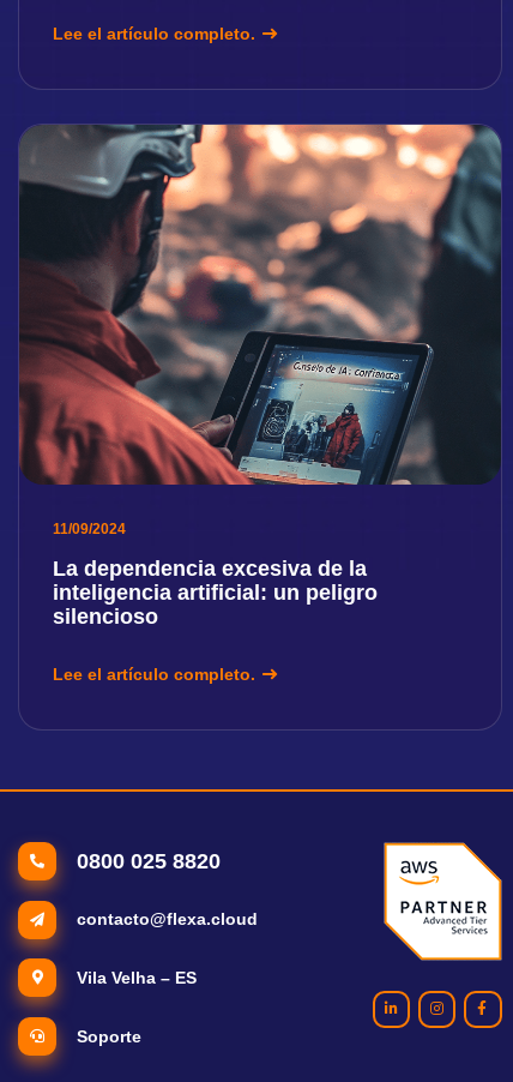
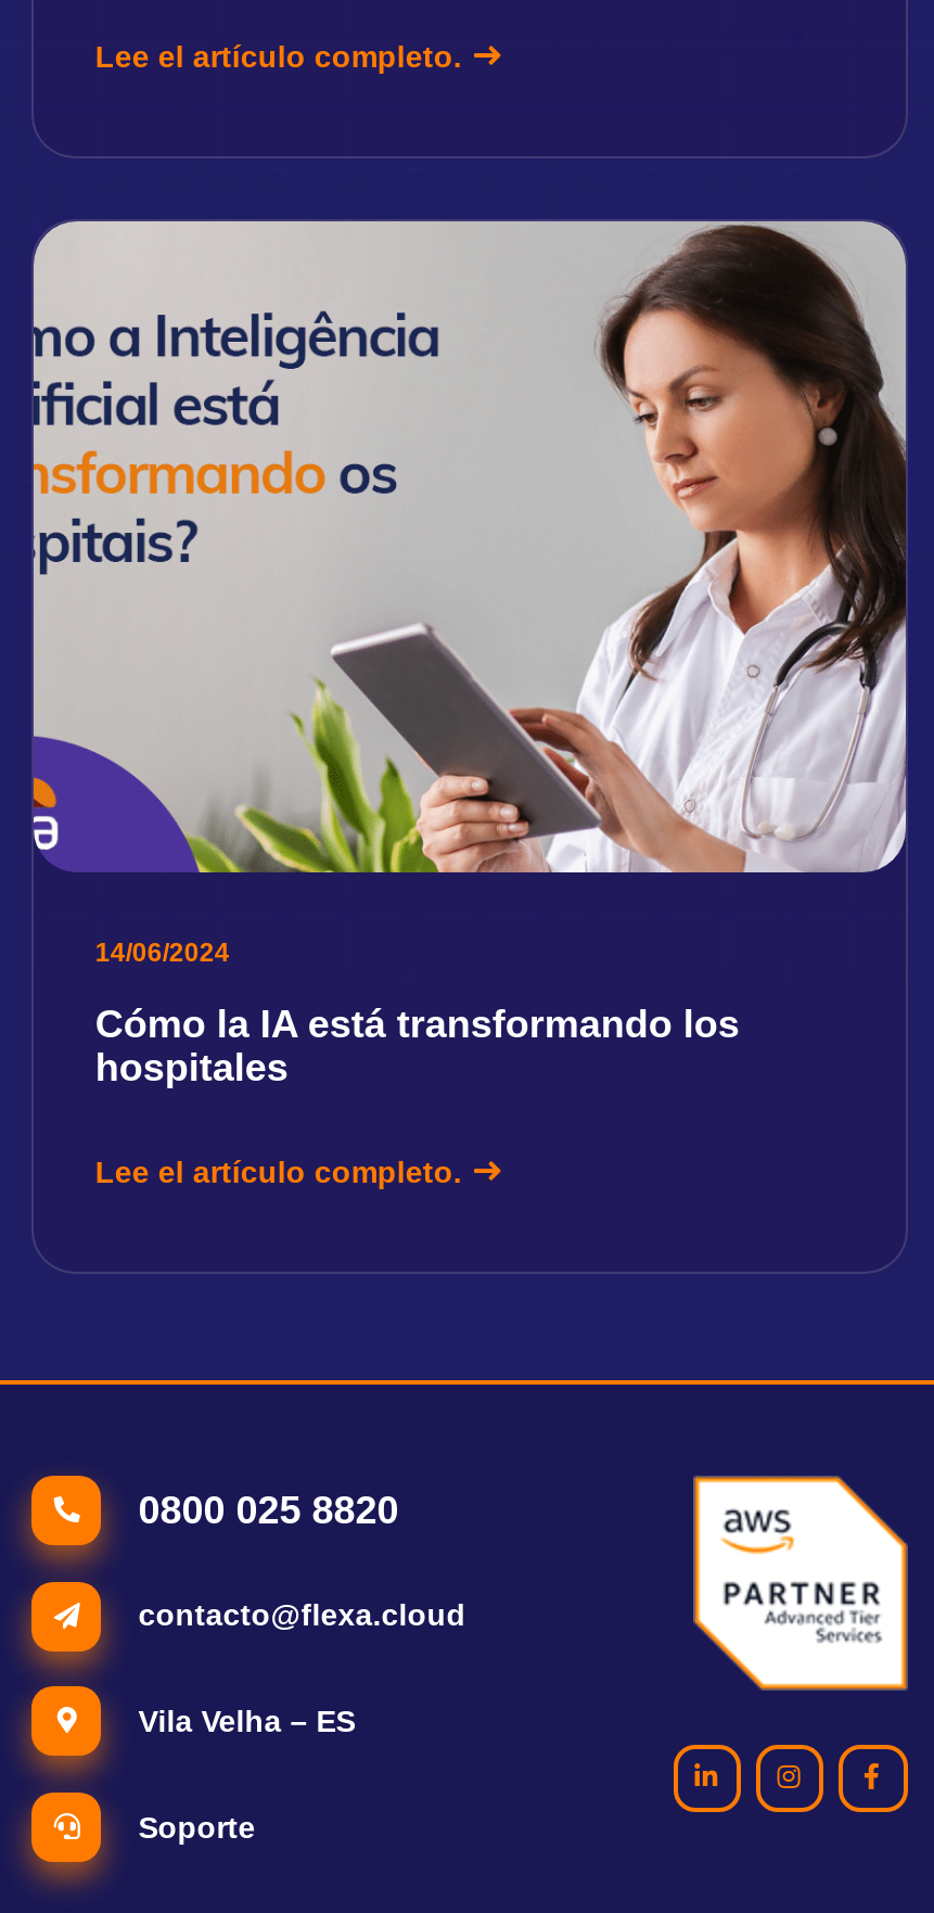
- [image]
- 11/09/2024
+ [image]
+ 14/06/2024

- La dependencia excesiva de la
- inteligencia artificial: un peligro
- silencioso
+ Cómo la IA está transformando los
+ hospitales
